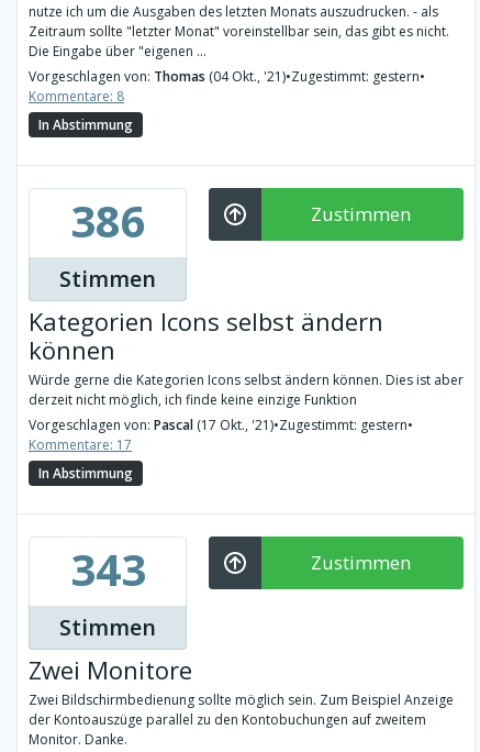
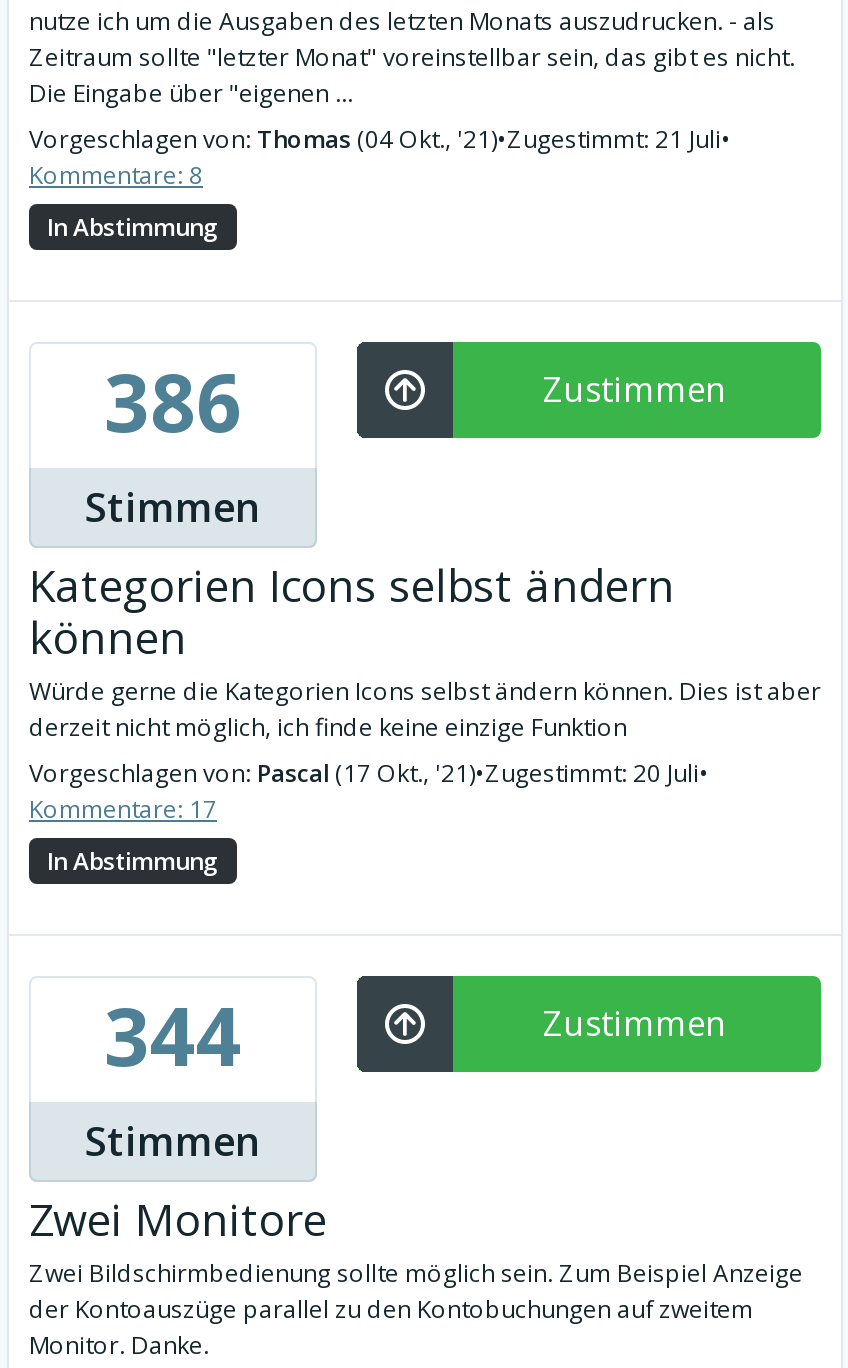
- Vorgeschlagen von: Thomas (04 Okt., '21) •Zugestimmt: gestern•
+ Vorgeschlagen von: Thomas (04 Okt., '21) •Zugestimmt: 21 Juli•

- Vorgeschlagen von: Pascal (17 Okt., '21) •Zugestimmt: gestern•
+ Vorgeschlagen von: Pascal (17 Okt., '21) •Zugestimmt: 20 Juli•

- 343
+ 344
